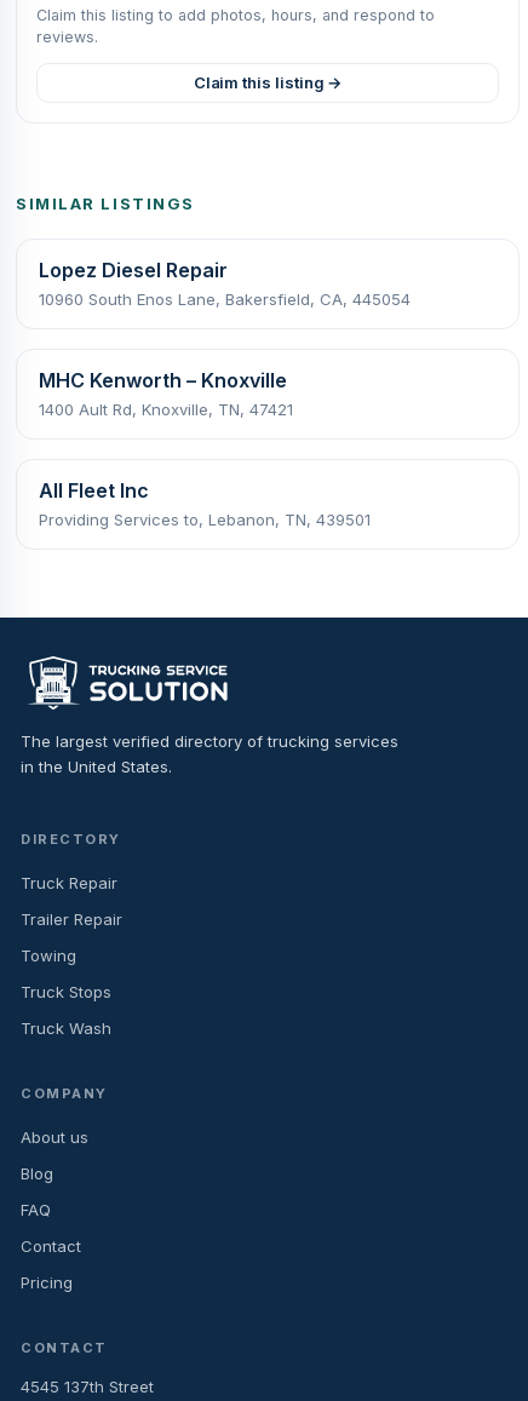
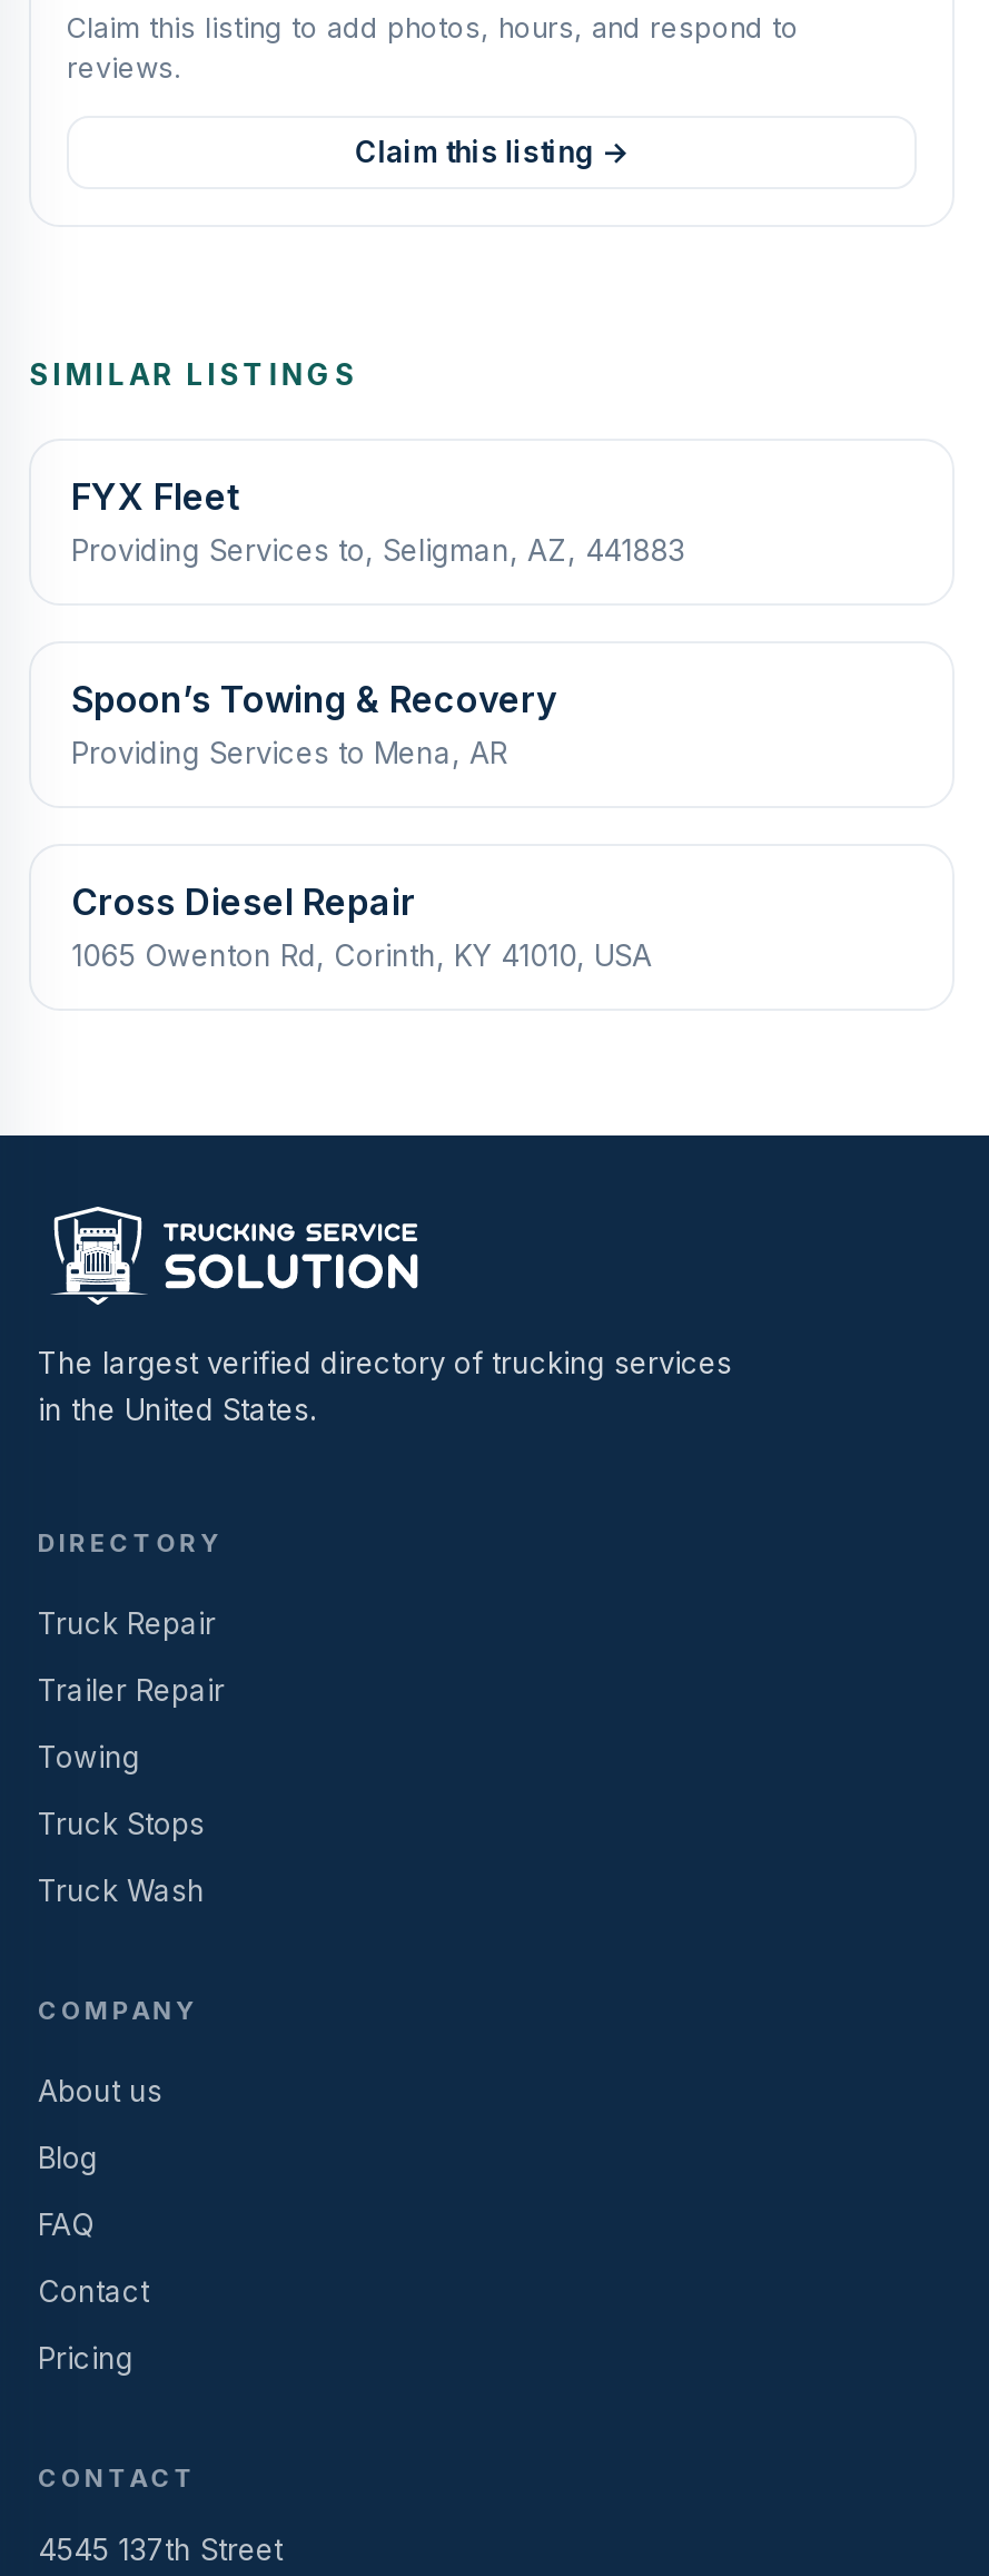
- Lopez Diesel Repair
- 10960 South Enos Lane, Bakersfield, CA, 445054
+ FYX Fleet
+ Providing Services to, Seligman, AZ, 441883

- MHC Kenworth – Knoxville
- 1400 Ault Rd, Knoxville, TN, 47421
+ Spoon’s Towing & Recovery
+ Providing Services to Mena, AR

- All Fleet Inc
- Providing Services to, Lebanon, TN, 439501
+ Cross Diesel Repair
+ 1065 Owenton Rd, Corinth, KY 41010, USA
